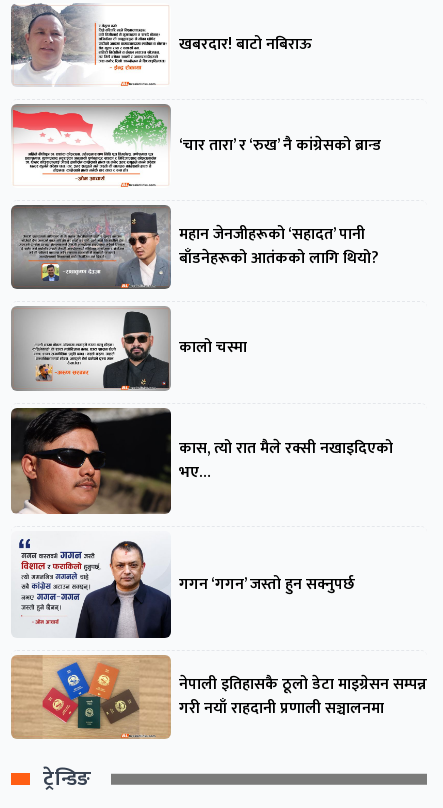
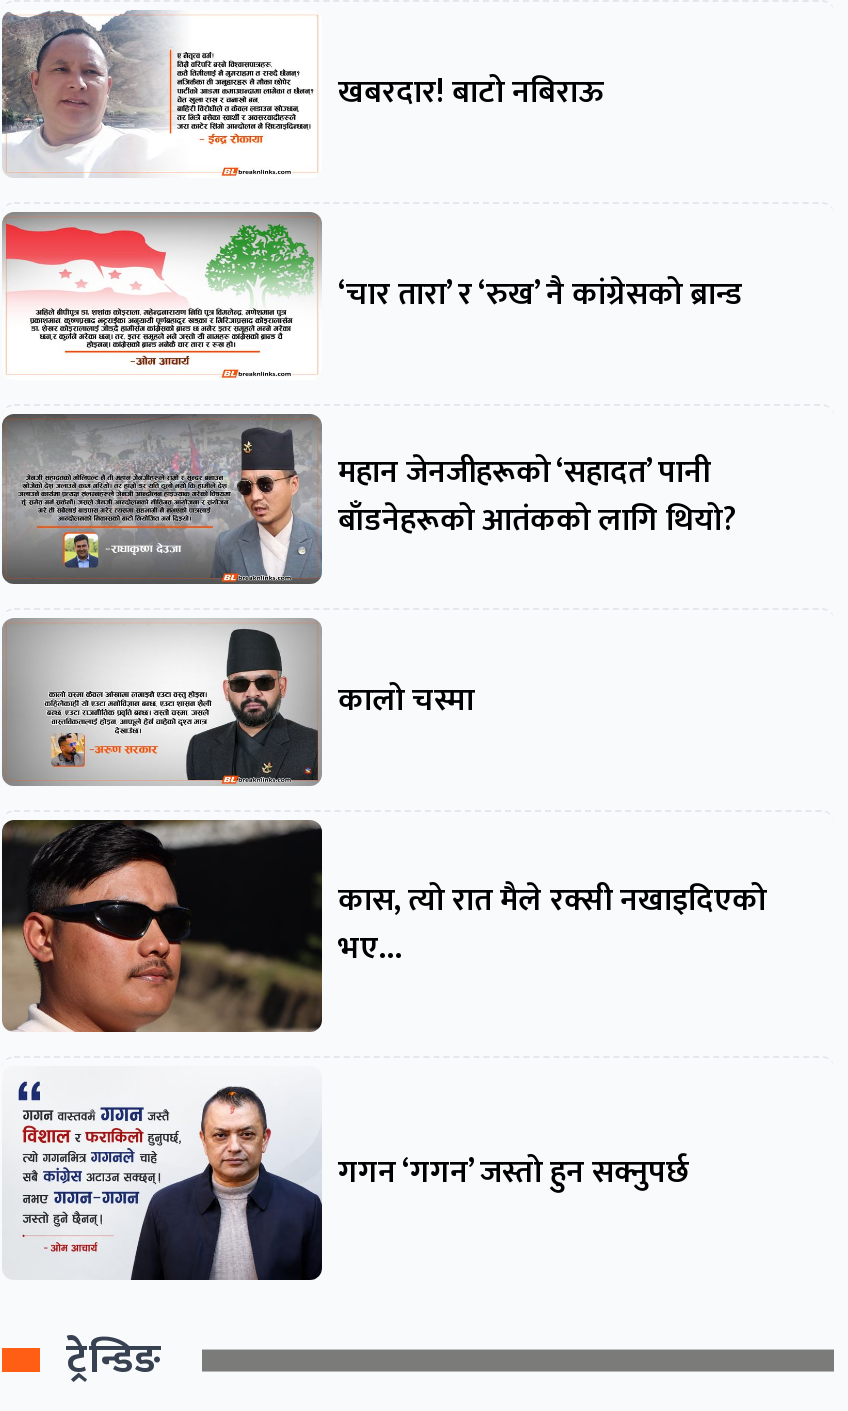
- [image]
- नेपाली इतिहासकै ठूलो डेटा माइग्रेसन सम्पन्न
- गरी नयाँ राहदानी प्रणाली सञ्चालनमा
